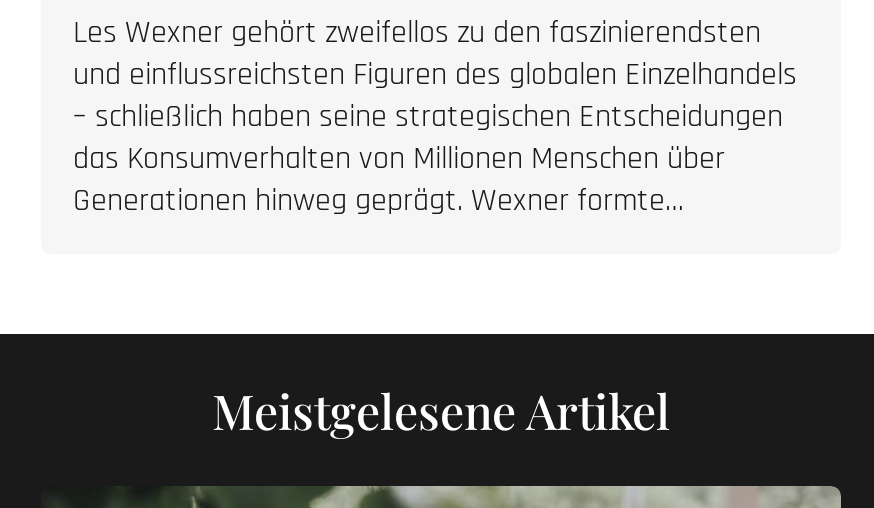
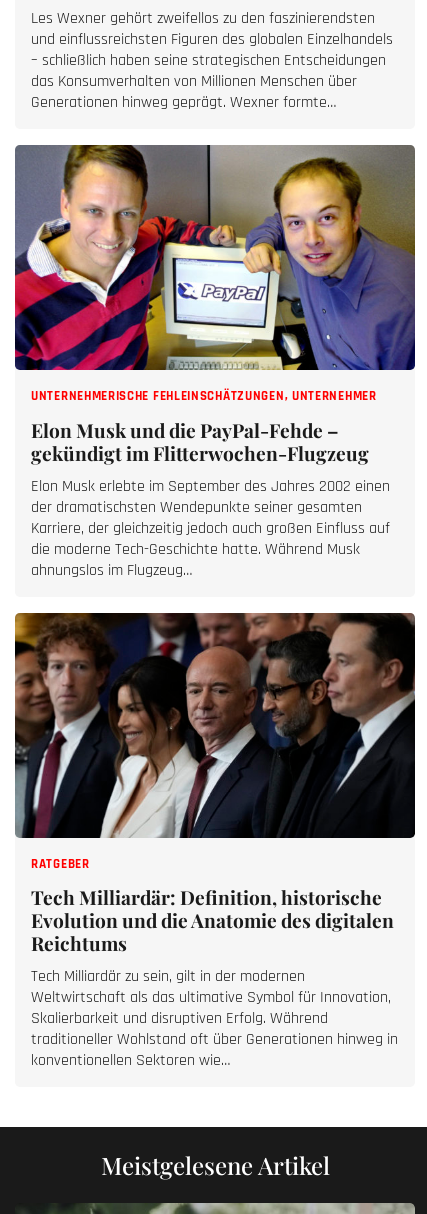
+ [image]
+ UNTERNEHMERISCHE FEHLEINSCHÄTZUNGEN, UNTERNEHMER
+ Elon Musk und die PayPal-Fehde –
+ gekündigt im Flitterwochen-Flugzeug
+ Elon Musk erlebte im September des Jahres 2002 einen
+ der dramatischsten Wendepunkte seiner gesamten
+ Karriere, der gleichzeitig jedoch auch großen Einfluss auf
+ die moderne Tech-Geschichte hatte. Während Musk
+ ahnungslos im Flugzeug…

+ [image]
+ RATGEBER
+ Tech Milliardär: Definition, historische
+ Evolution und die Anatomie des digitalen
+ Reichtums
+ Tech Milliardär zu sein, gilt in der modernen
+ Weltwirtschaft als das ultimative Symbol für Innovation,
+ Skalierbarkeit und disruptiven Erfolg. Während
+ traditioneller Wohlstand oft über Generationen hinweg in
+ konventionellen Sektoren wie…
